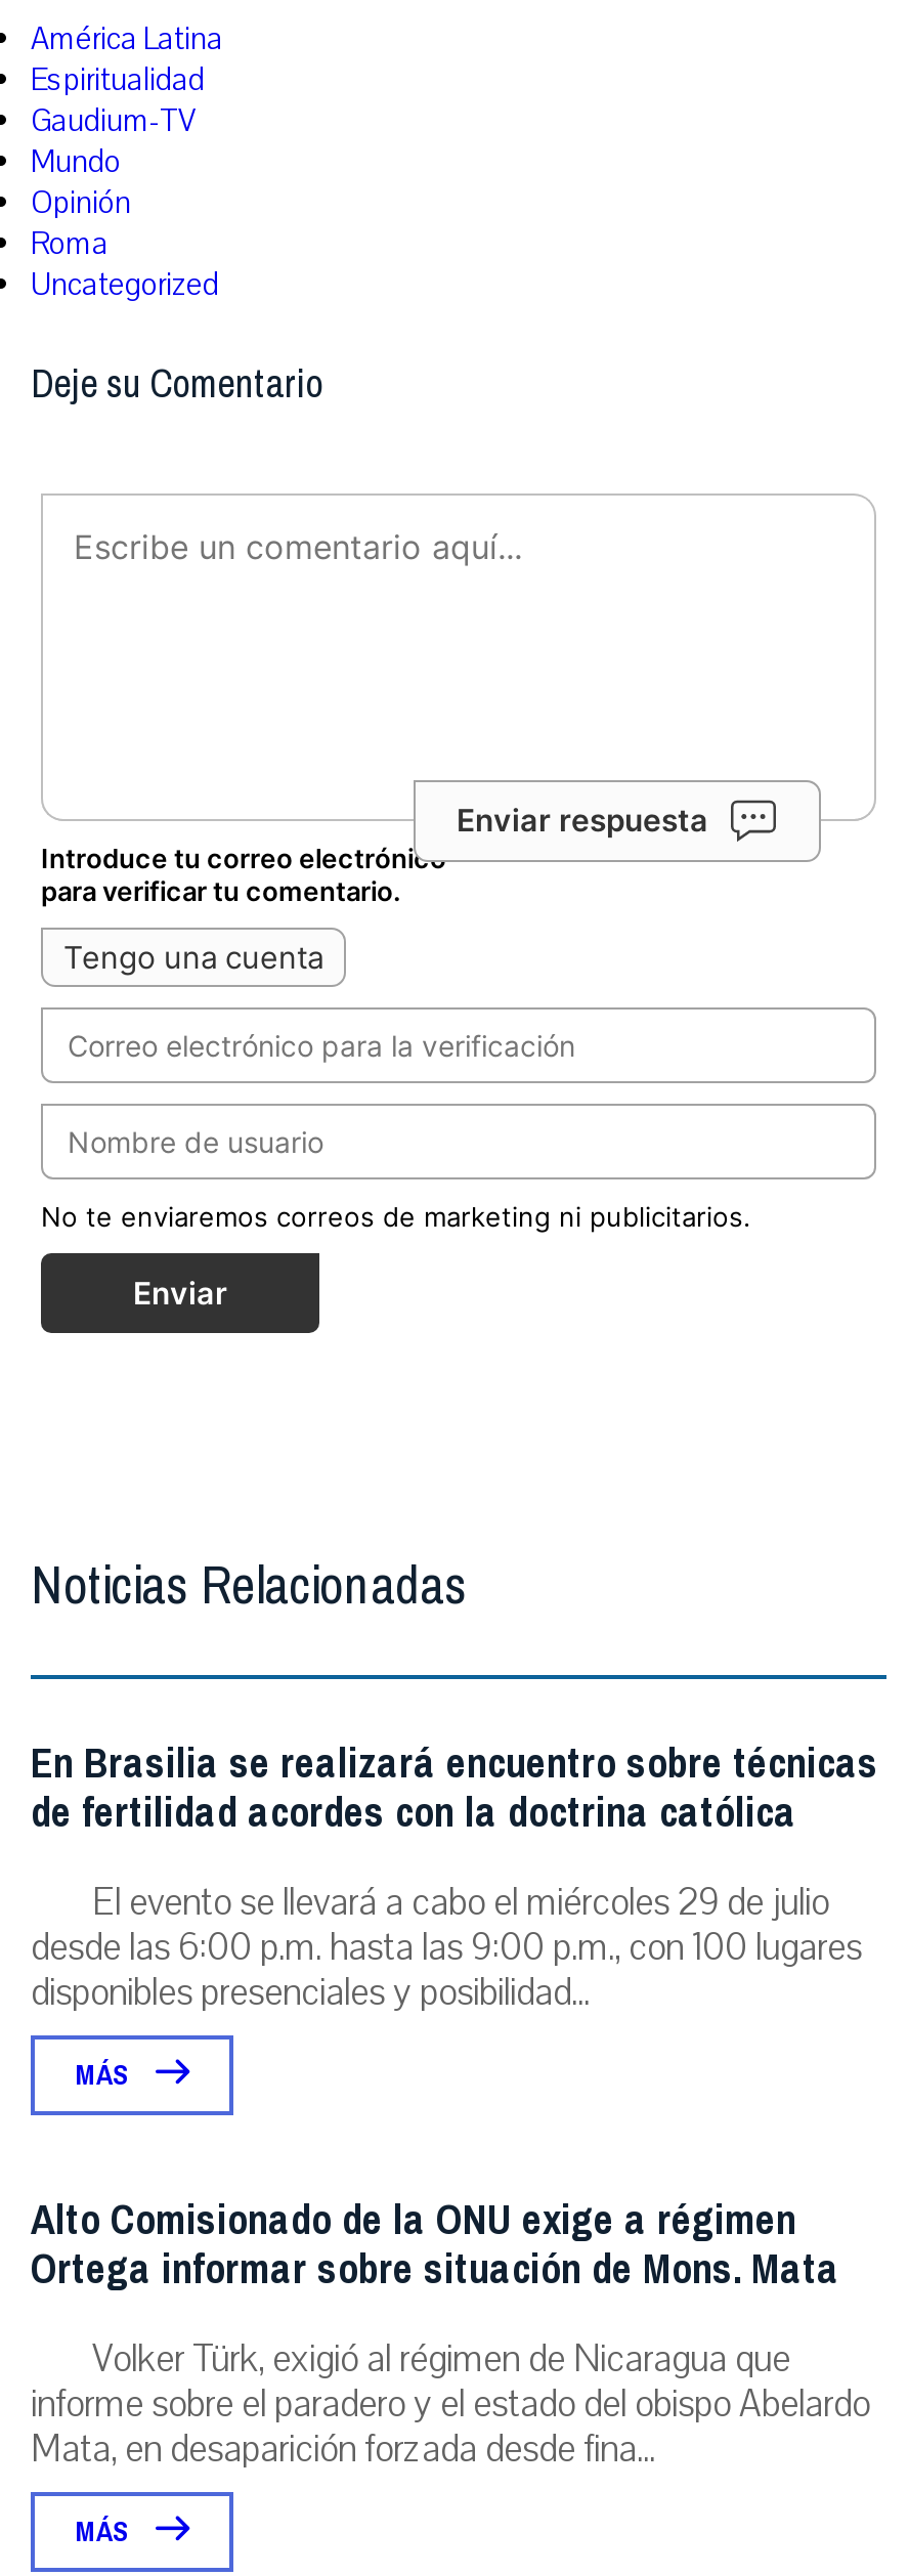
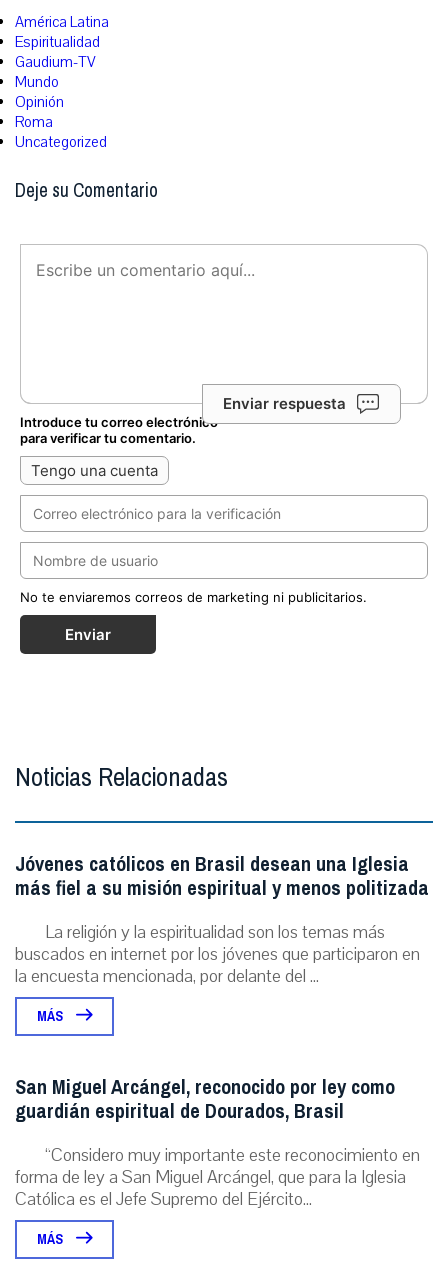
- En Brasilia se realizará encuentro sobre técnicas
- de fertilidad acordes con la doctrina católica
- El evento se llevará a cabo el miércoles 29 de julio
- desde las 6:00 p.m. hasta las 9:00 p.m., con 100 lugares
- disponibles presenciales y posibilidad...
+ Jóvenes católicos en Brasil desean una Iglesia
+ más fiel a su misión espiritual y menos politizada
+ La religión y la espiritualidad son los temas más
+ buscados en internet por los jóvenes que participaron en
+ la encuesta mencionada, por delante del ...

- Alto Comisionado de la ONU exige a régimen
- Ortega informar sobre situación de Mons. Mata
- Volker Türk, exigió al régimen de Nicaragua que
- informe sobre el paradero y el estado del obispo Abelardo
- Mata, en desaparición forzada desde fina...
+ San Miguel Arcángel, reconocido por ley como
+ guardián espiritual de Dourados, Brasil
+ “Considero muy importante este reconocimiento en
+ forma de ley a San Miguel Arcángel, que para la Iglesia
+ Católica es el Jefe Supremo del Ejército...
